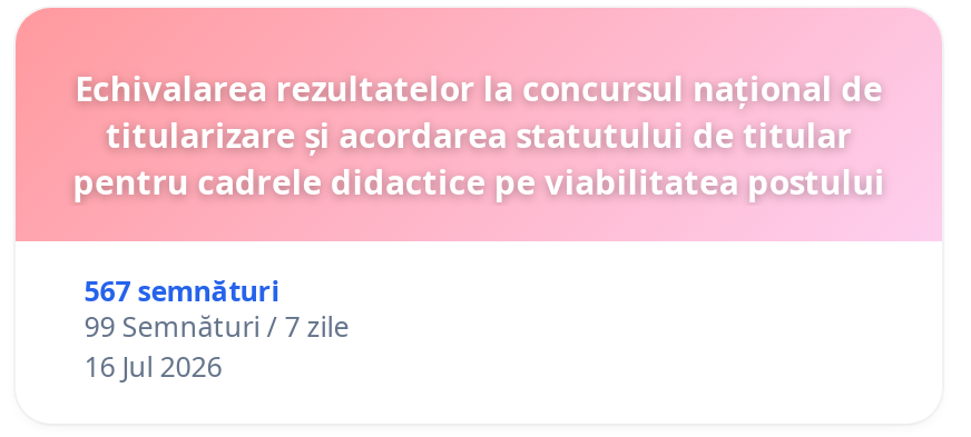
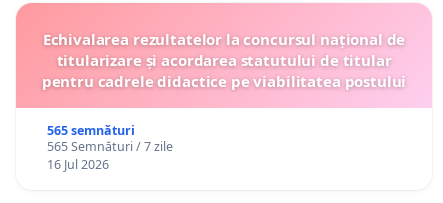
- 567 semnături
+ 565 semnături

- 99 Semnături / 7 zile
+ 565 Semnături / 7 zile
